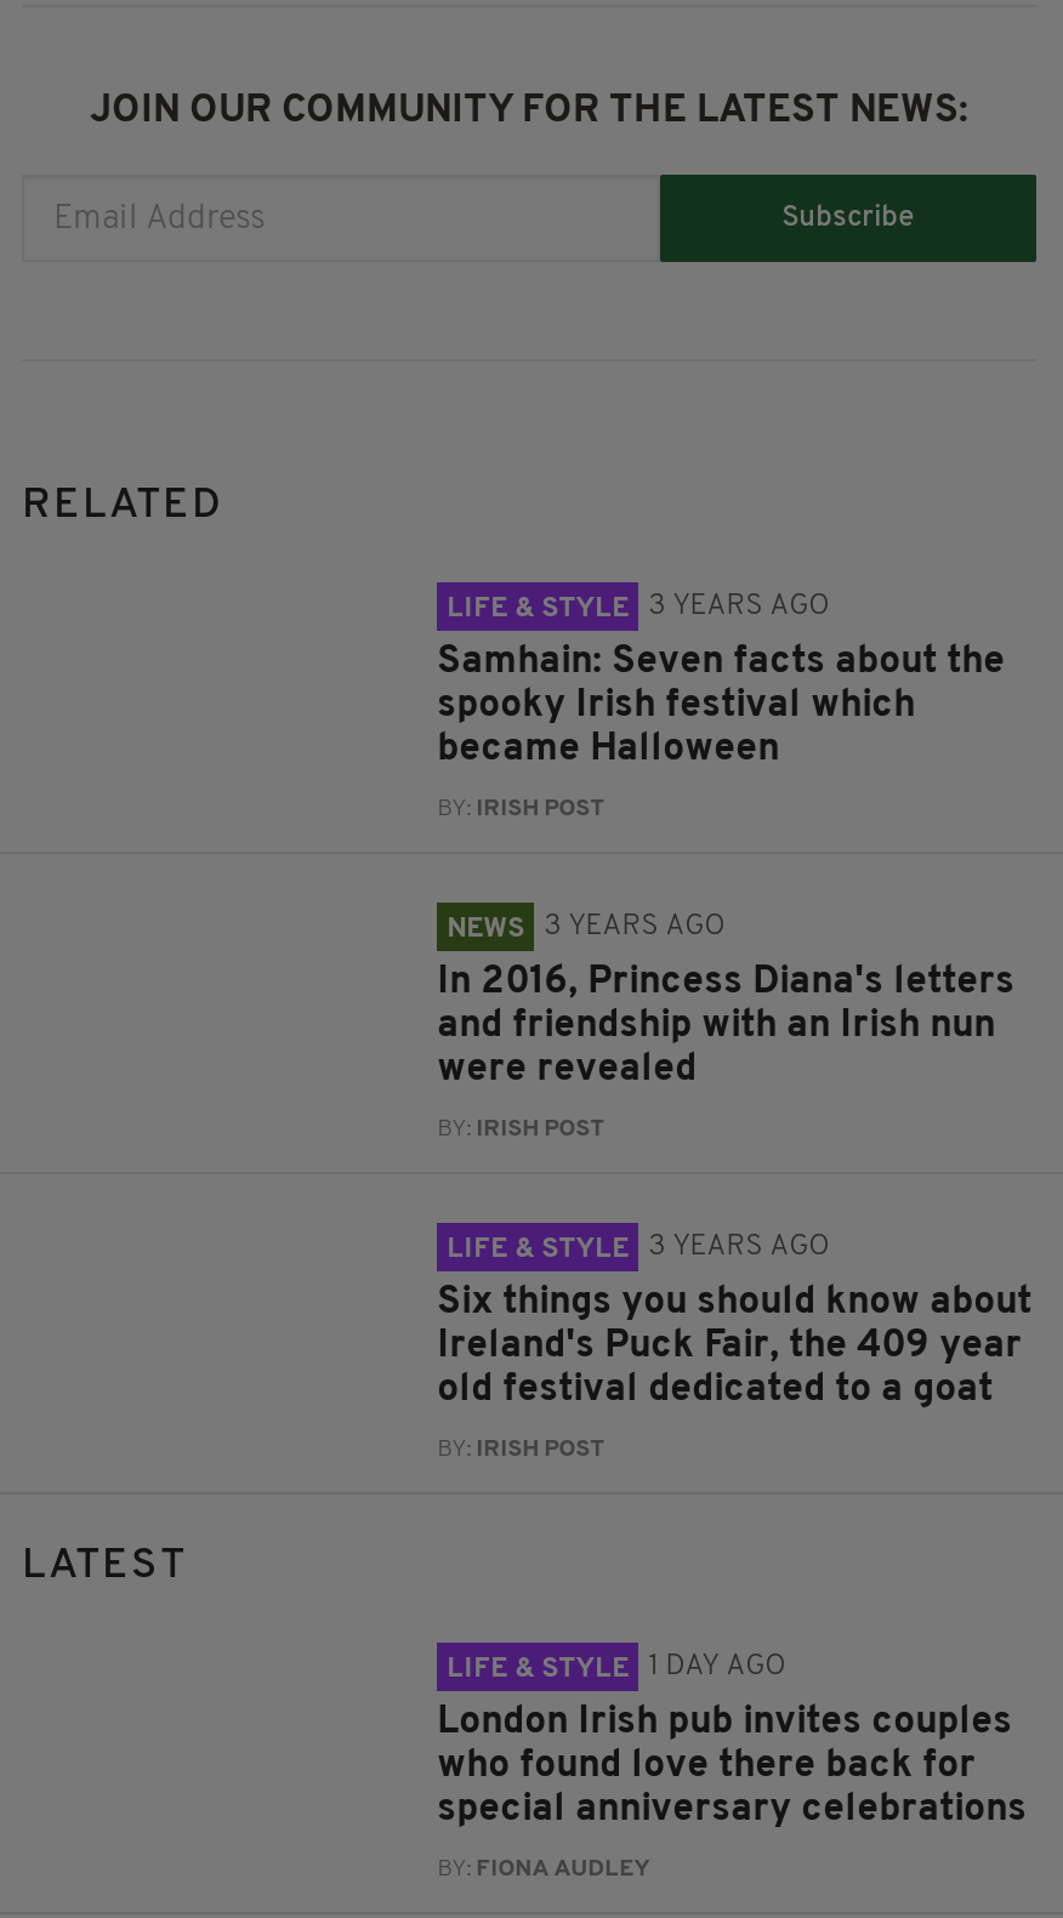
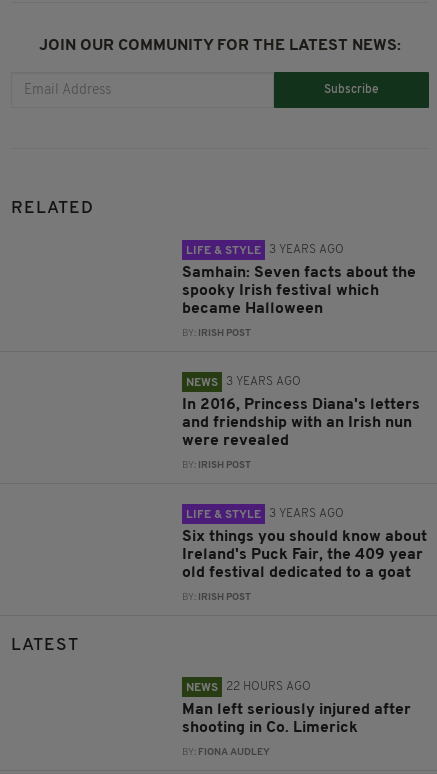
- LIFE & STYLE
- 1 DAY AGO
+ NEWS
+ 22 HOURS AGO

- London Irish pub invites couples
- who found love there back for
- special anniversary celebrations
+ Man left seriously injured after
+ shooting in Co. Limerick
